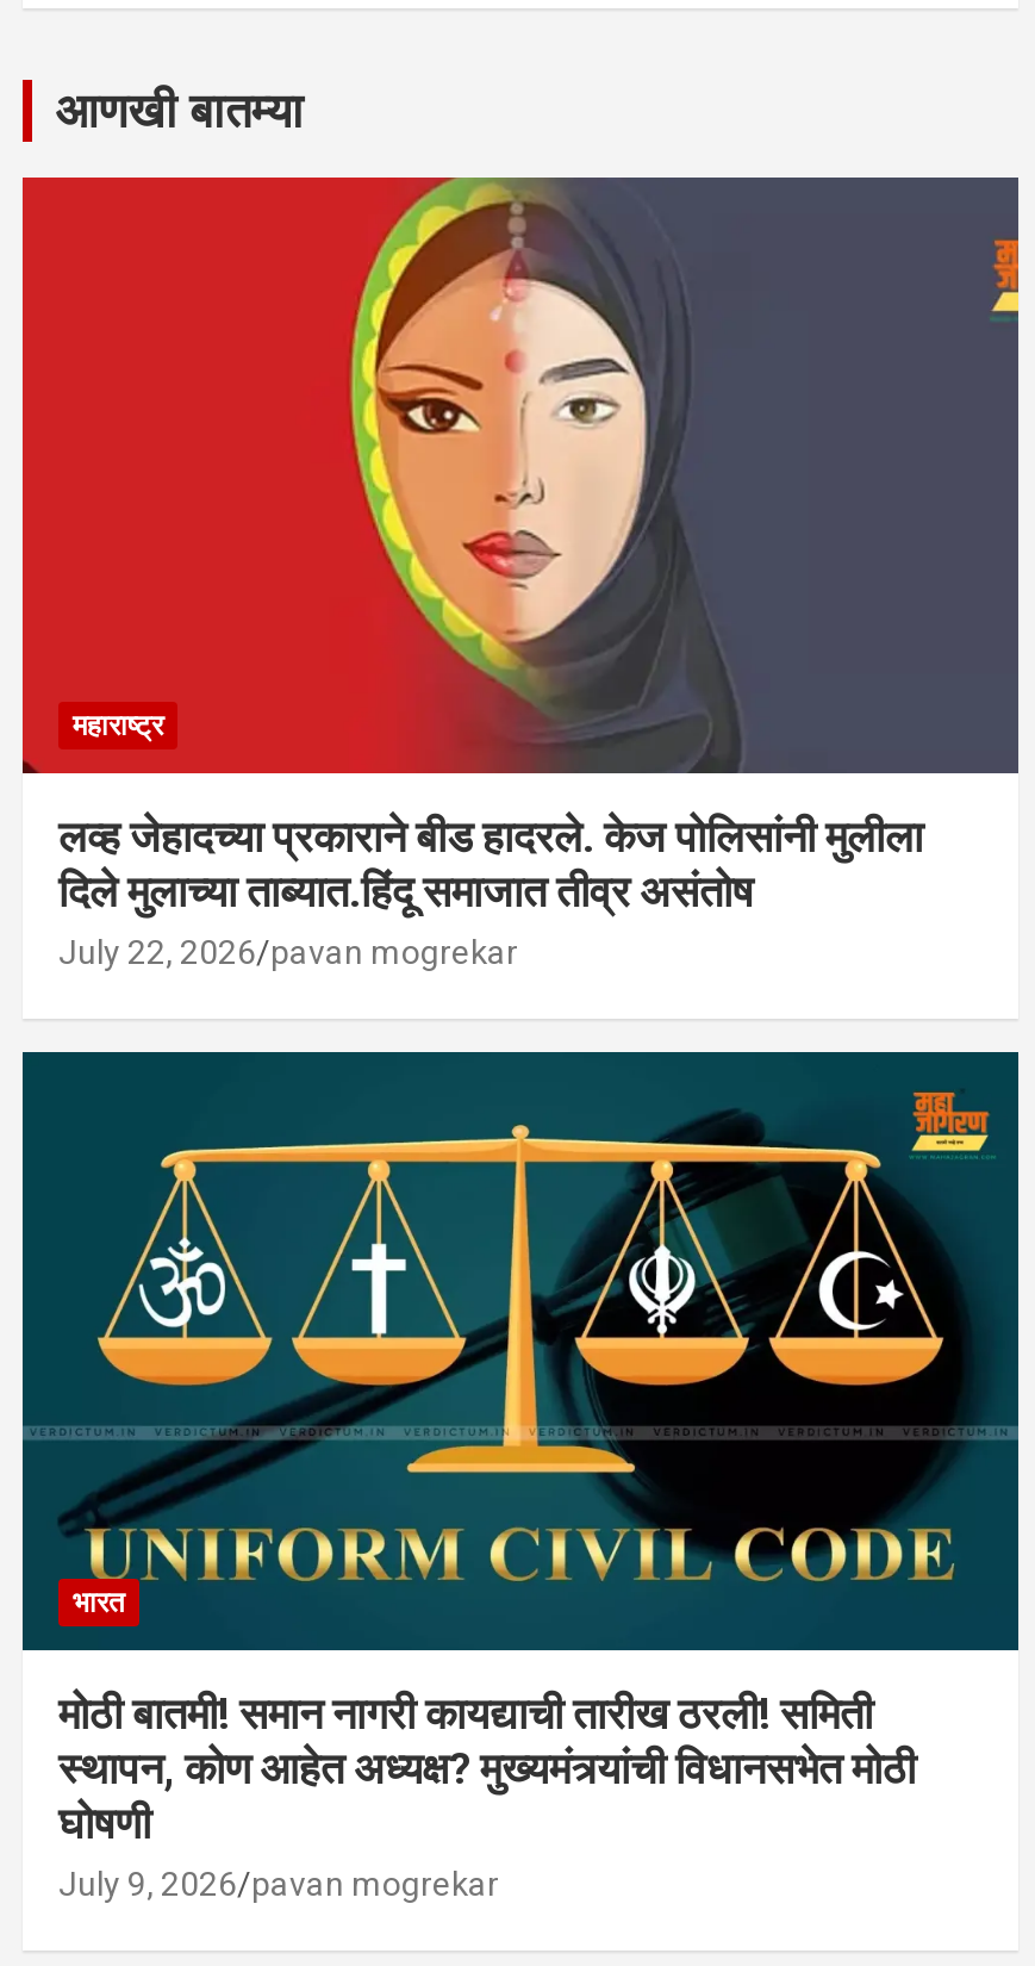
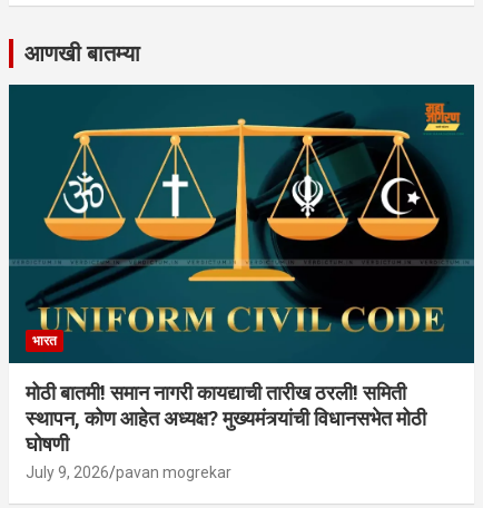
- [image]
- महाराष्ट्र
- लव्ह जेहादच्या प्रकाराने बीड हादरले. केज पोलिसांनी मुलीला
- दिले मुलाच्या ताब्यात.हिंदू समाजात तीव्र असंतोष
- July 22, 2026 pavan mogrekar
